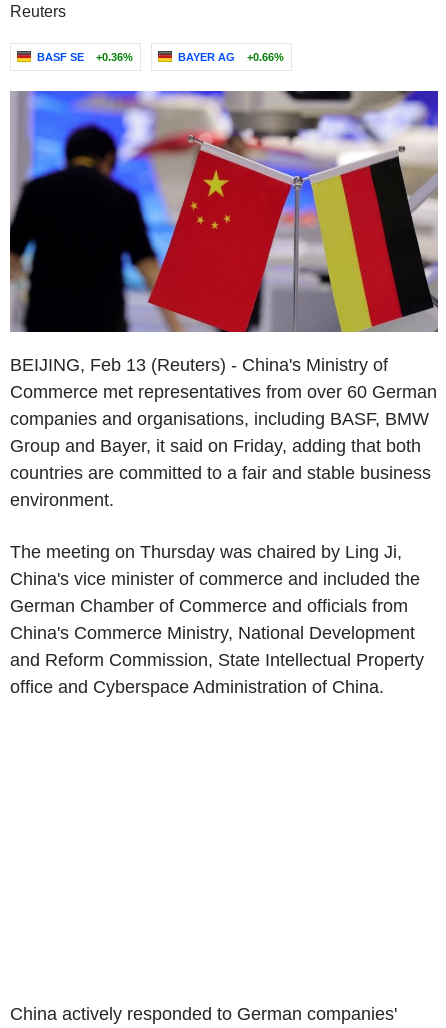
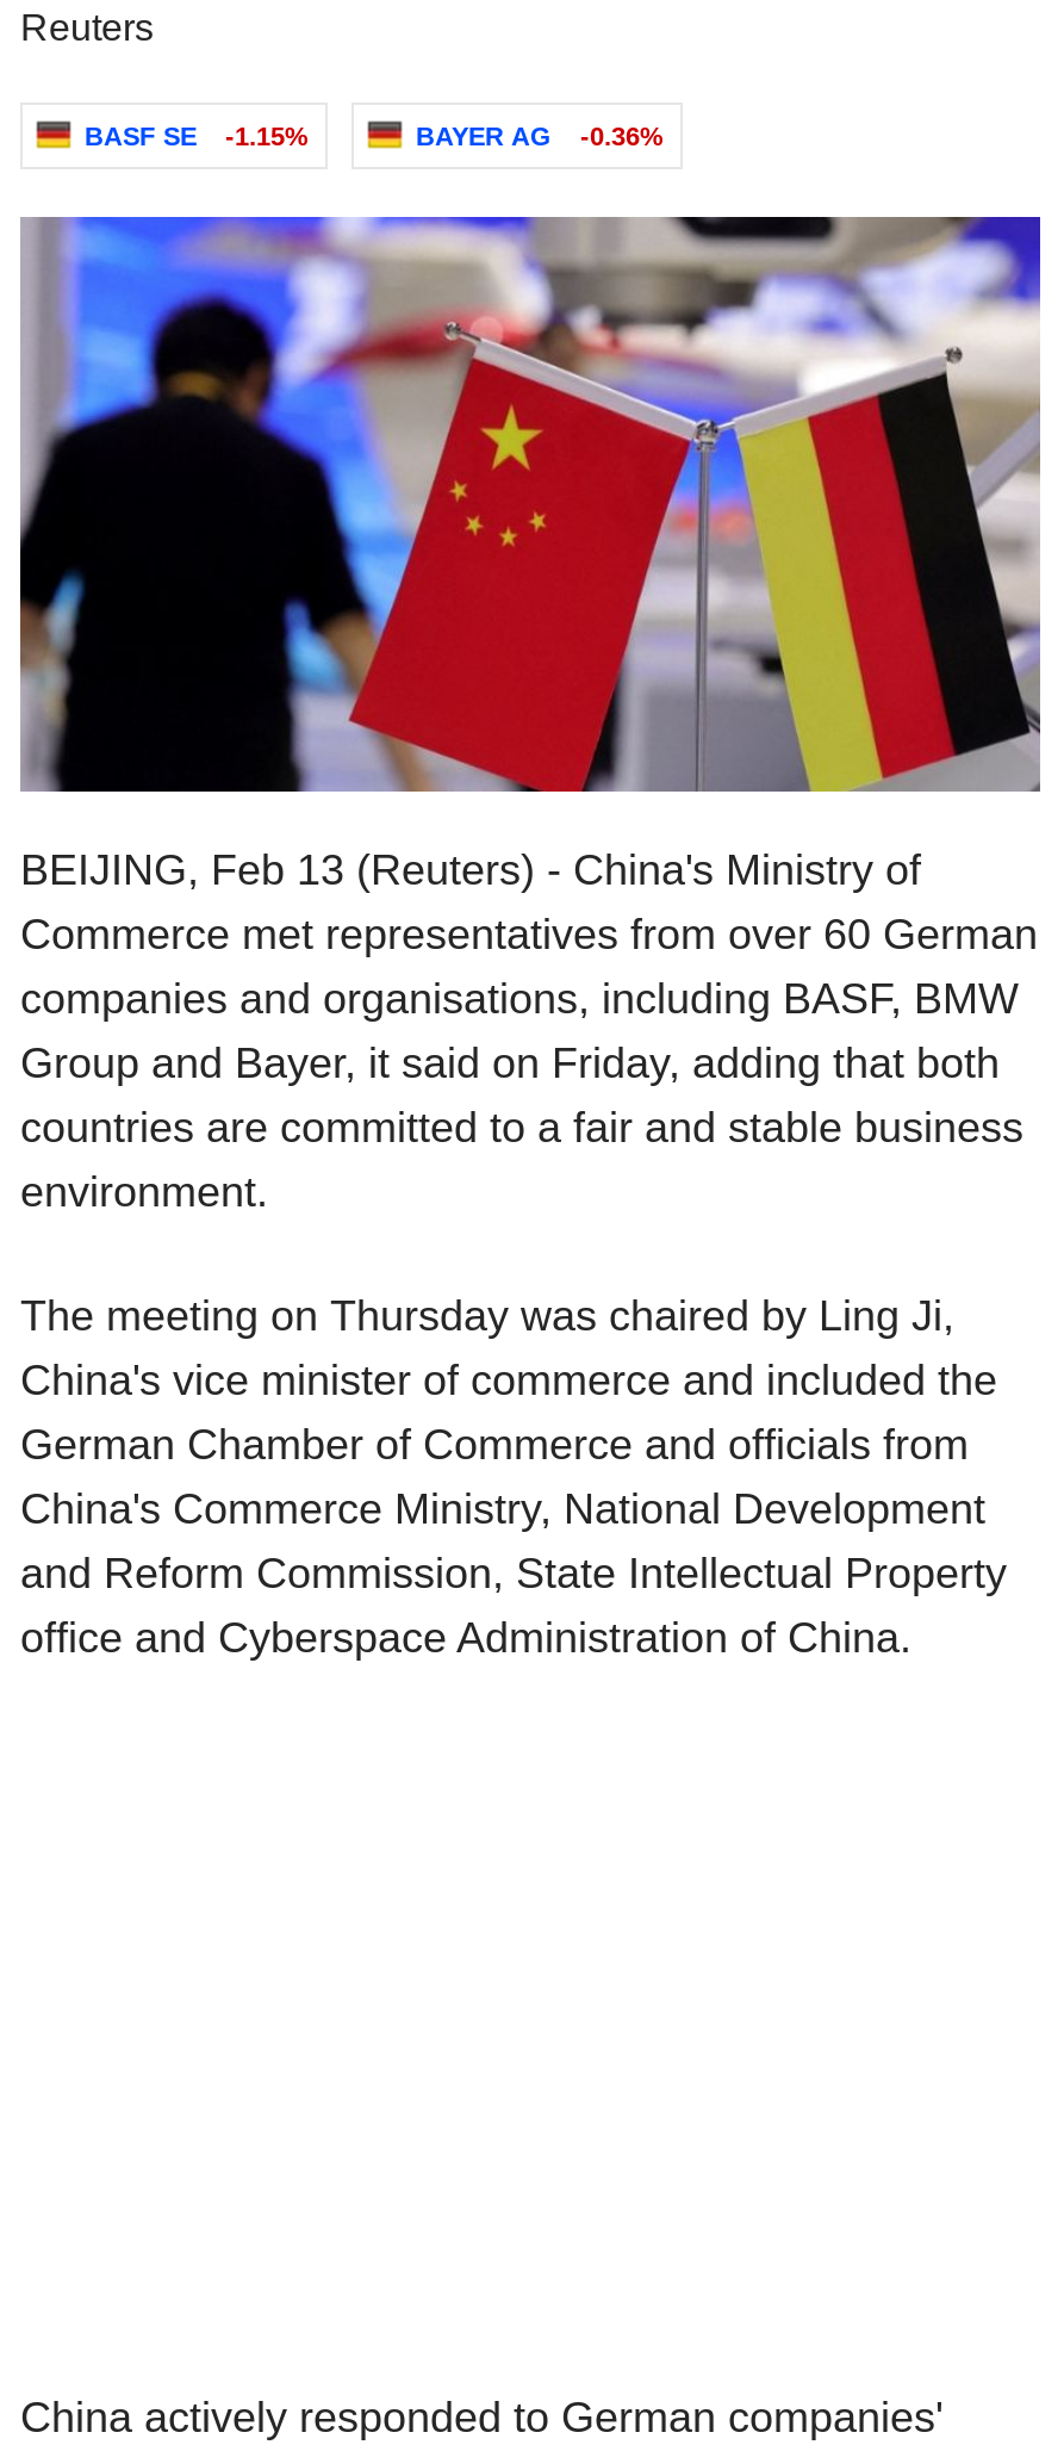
- BASF SE +0.36%
+ BASF SE -1.15%

- BAYER AG +0.66%
+ BAYER AG -0.36%
